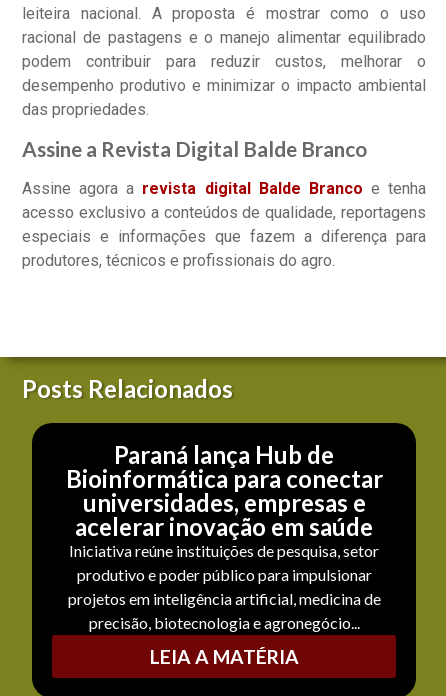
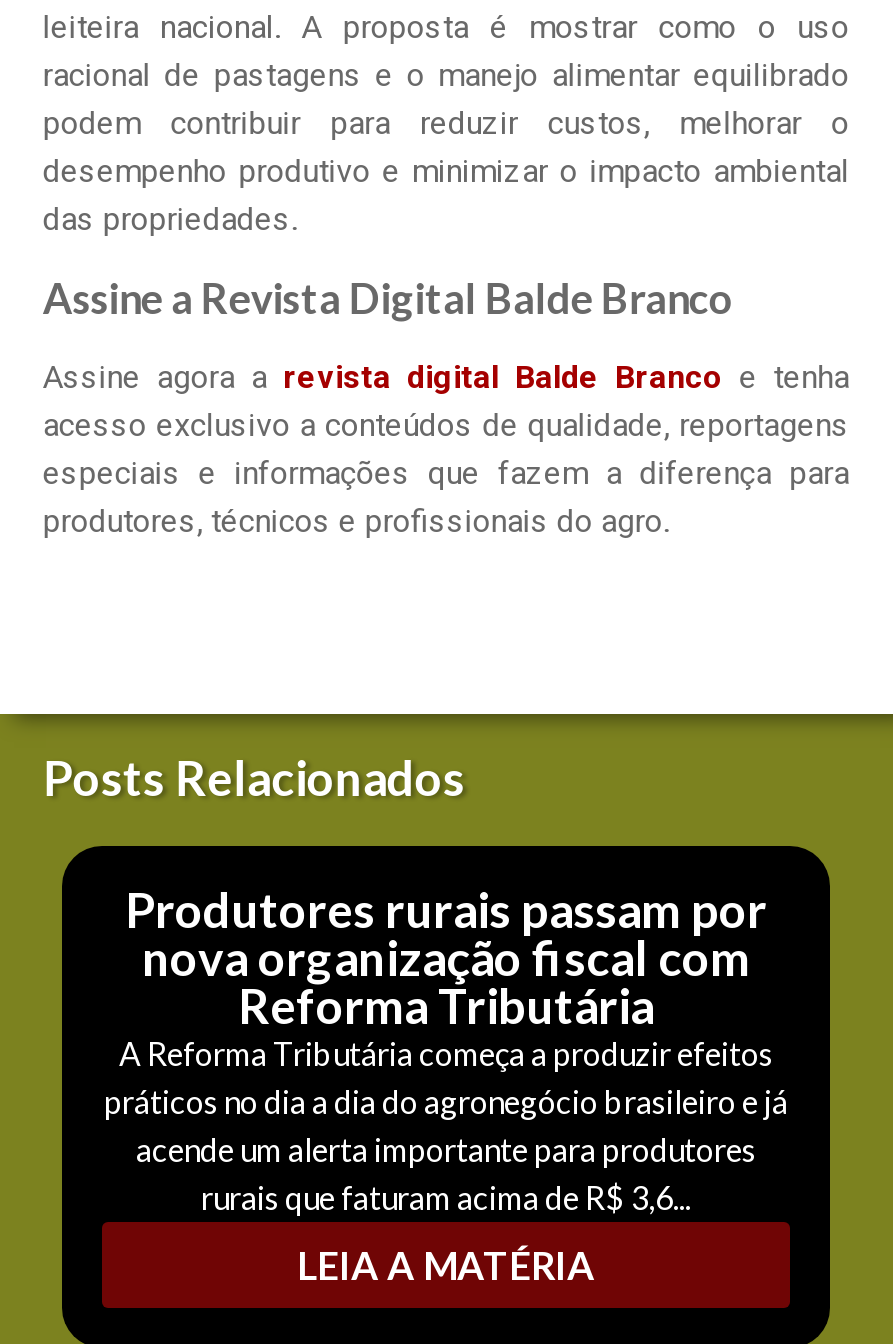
- Paraná lança Hub de
- Bioinformática para conectar
- universidades, empresas e
- acelerar inovação em saúde
- Iniciativa reúne instituições de pesquisa, setor
- produtivo e poder público para impulsionar
- projetos em inteligência artificial, medicina de
- precisão, biotecnologia e agronegócio...
+ Produtores rurais passam por
+ nova organização fiscal com
+ Reforma Tributária
+ A Reforma Tributária começa a produzir efeitos
+ práticos no dia a dia do agronegócio brasileiro e já
+ acende um alerta importante para produtores
+ rurais que faturam acima de R$ 3,6...
